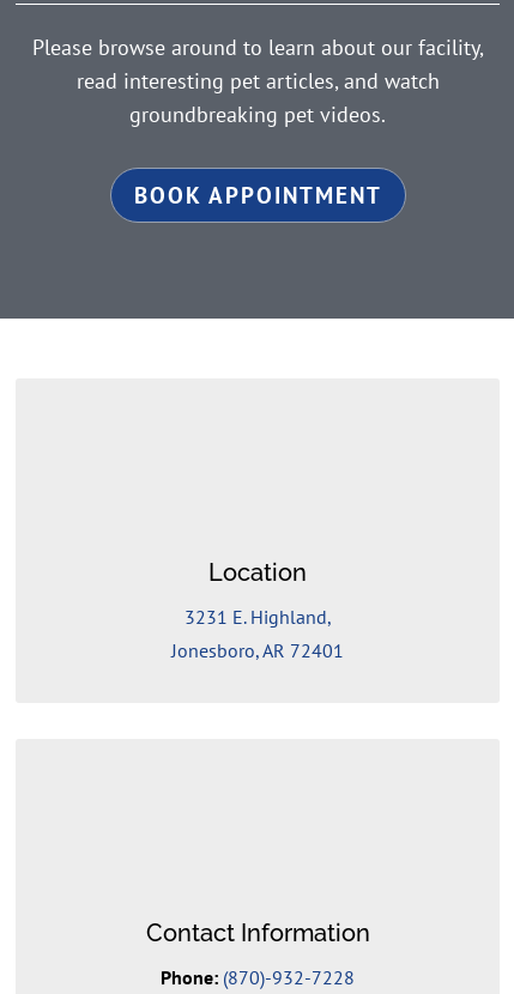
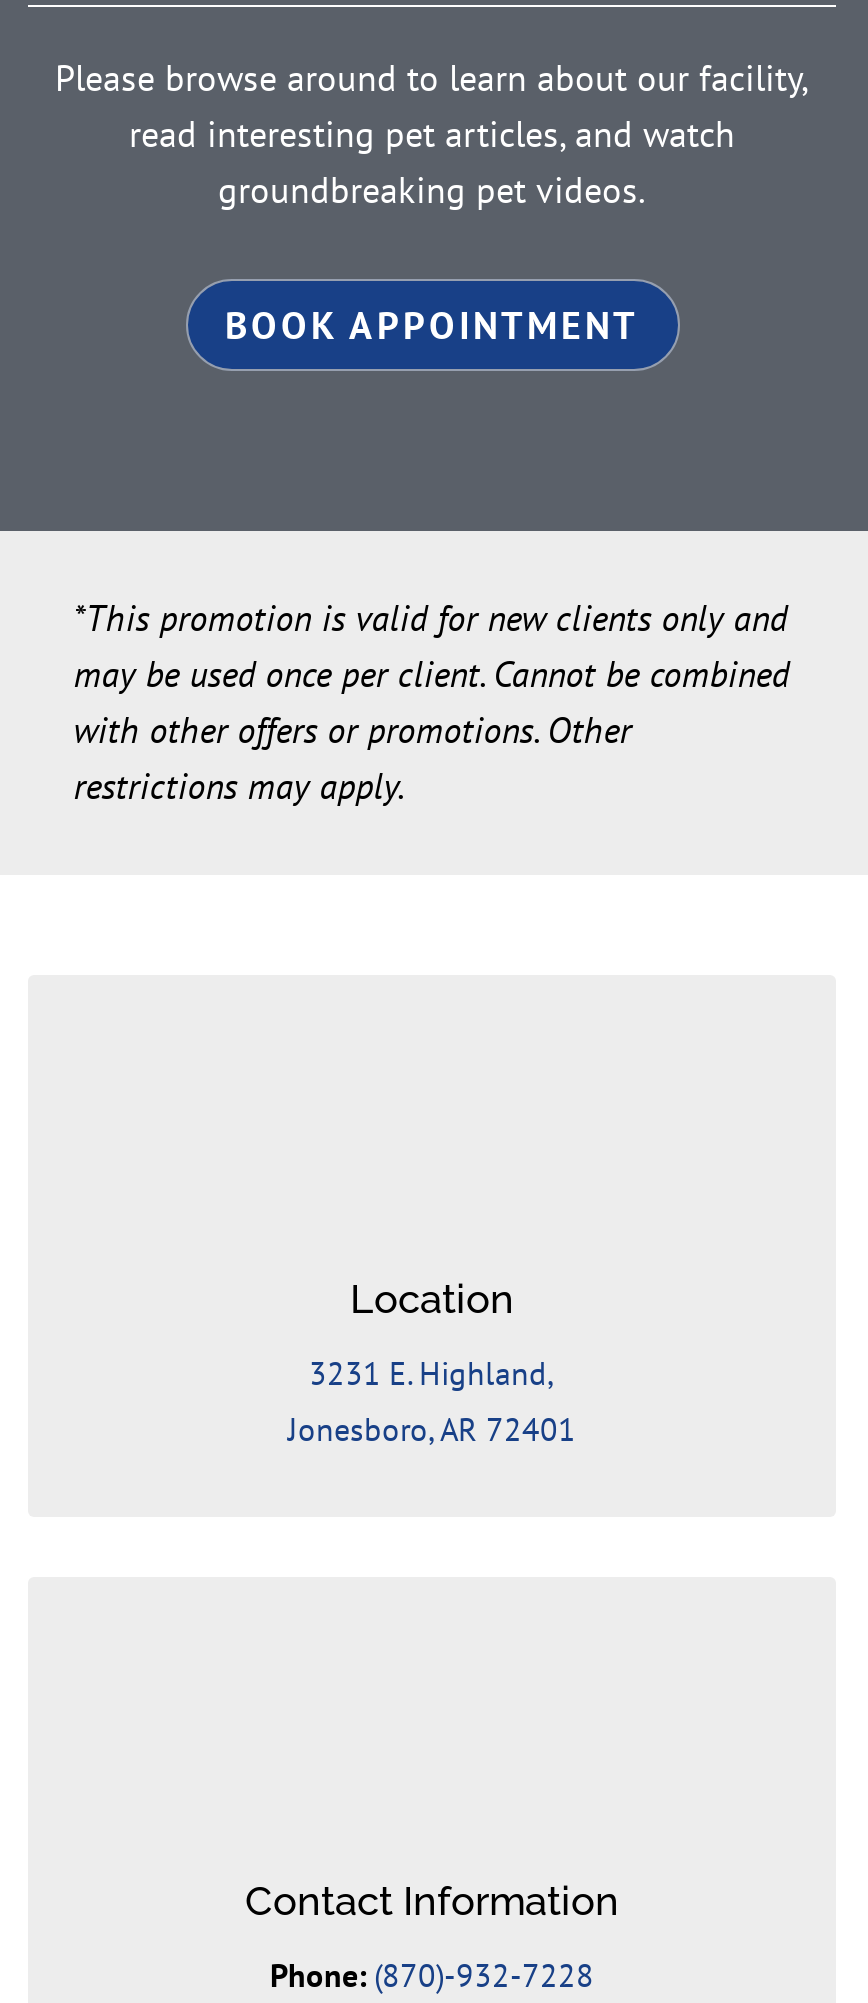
+ *This promotion is valid for new clients only and
+ may be used once per client. Cannot be combined
+ with other offers or promotions. Other
+ restrictions may apply.
